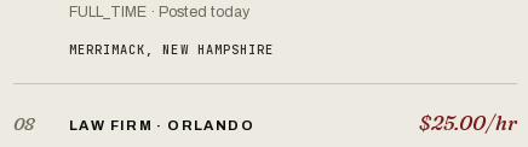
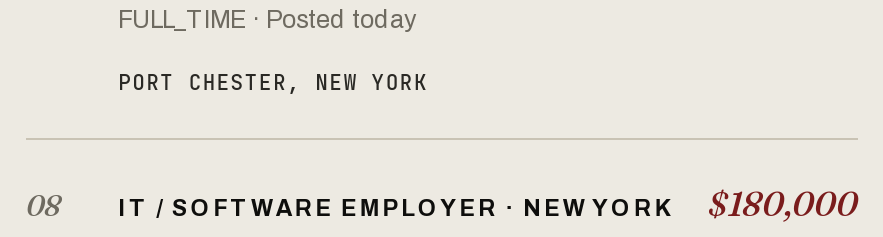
- MERRIMACK, NEW HAMPSHIRE
+ PORT CHESTER, NEW YORK

- $25.00/hr
+ $180,000

- LAW FIRM · ORLANDO
+ IT / SOFTWARE EMPLOYER · NEW YORK
